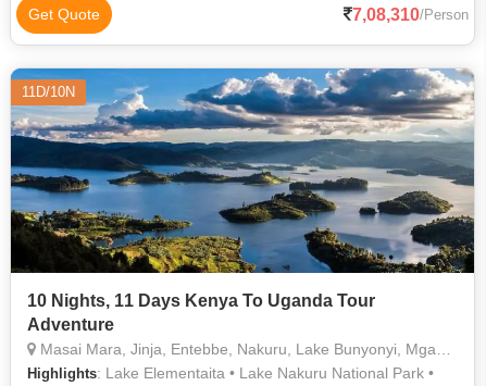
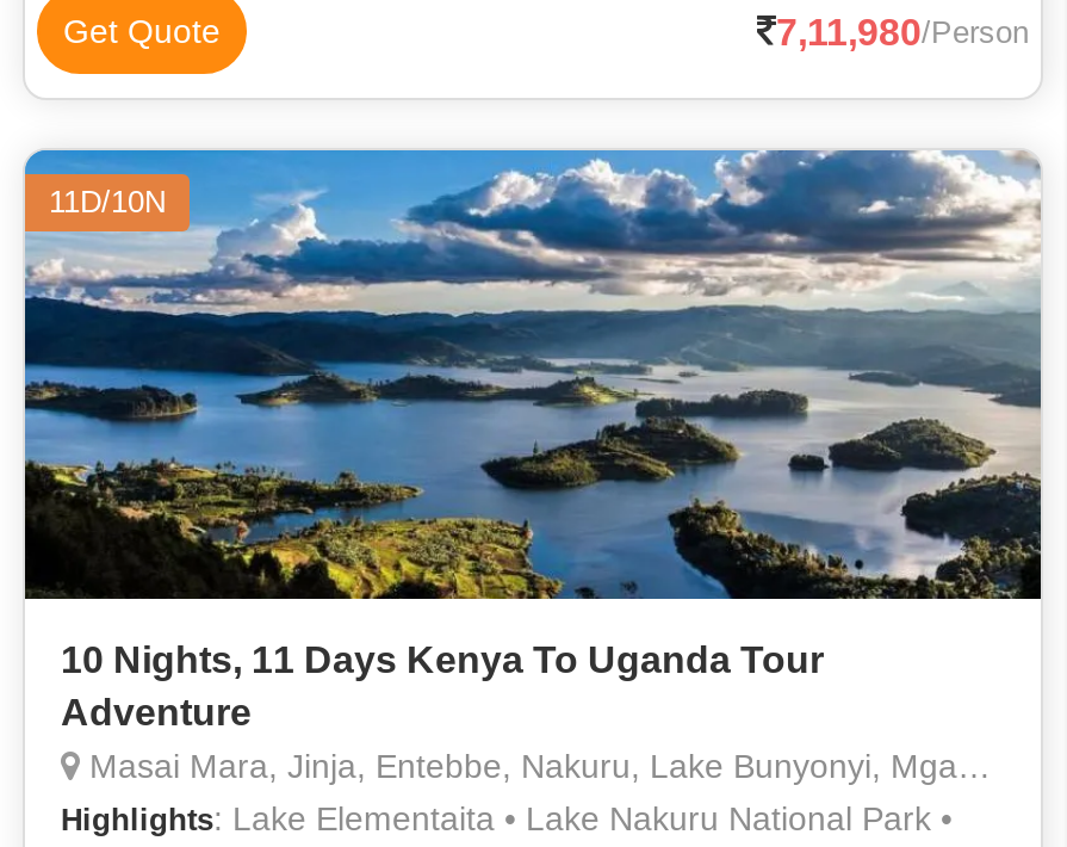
- 7,08,310/Person
+ 7,11,980/Person
